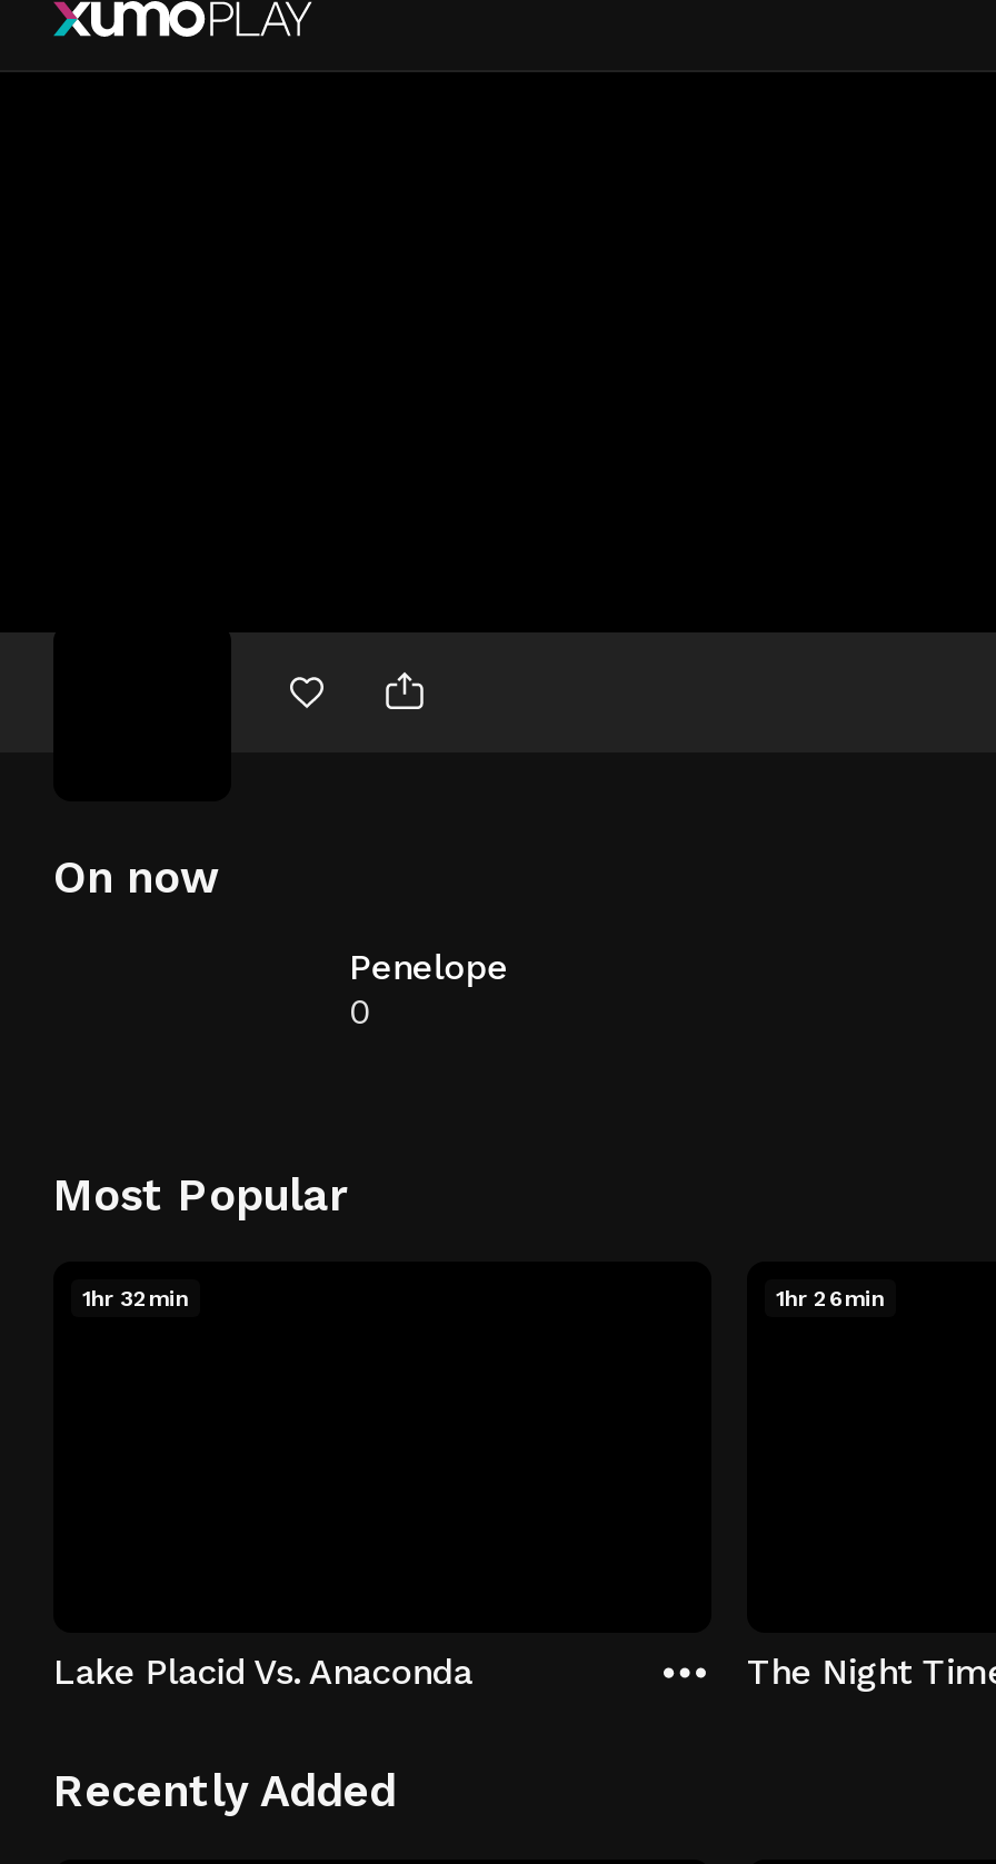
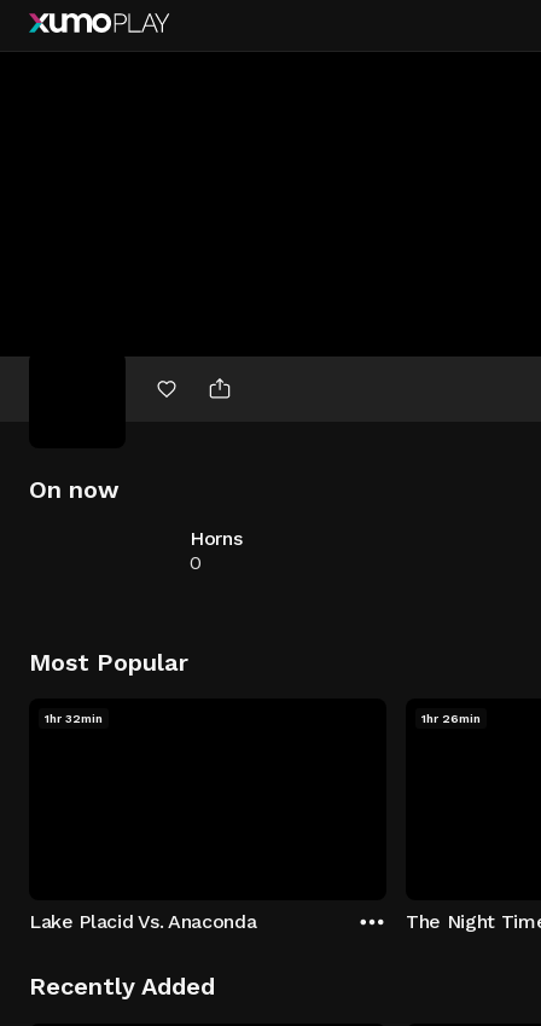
- Penelope
+ Horns
